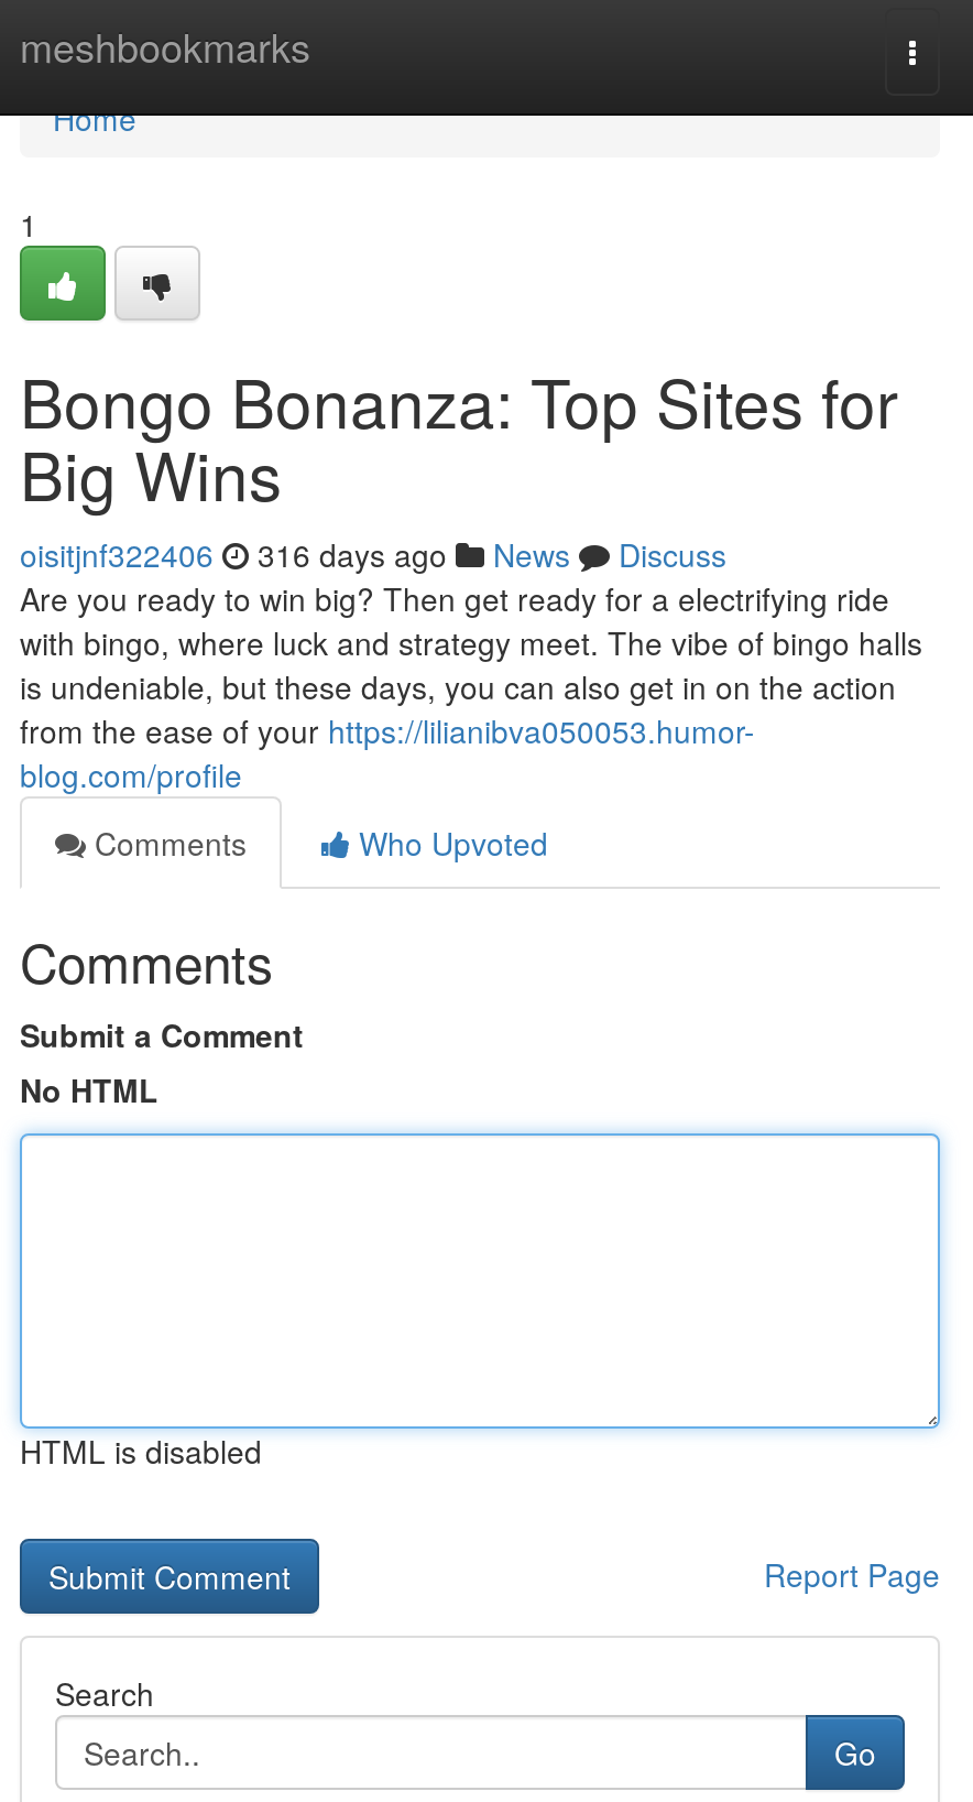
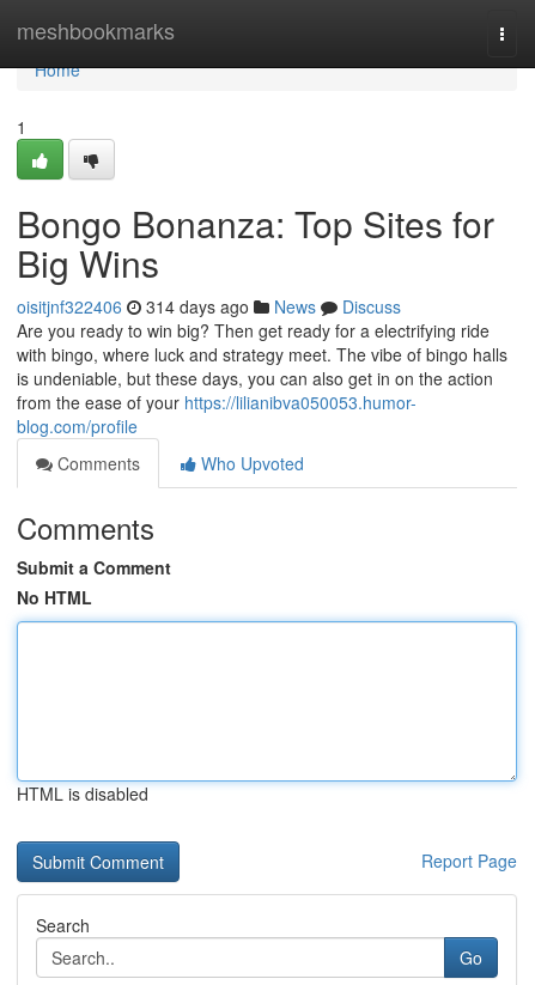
- oisitjnf322406 316 days ago News Discuss
+ oisitjnf322406 314 days ago News Discuss
